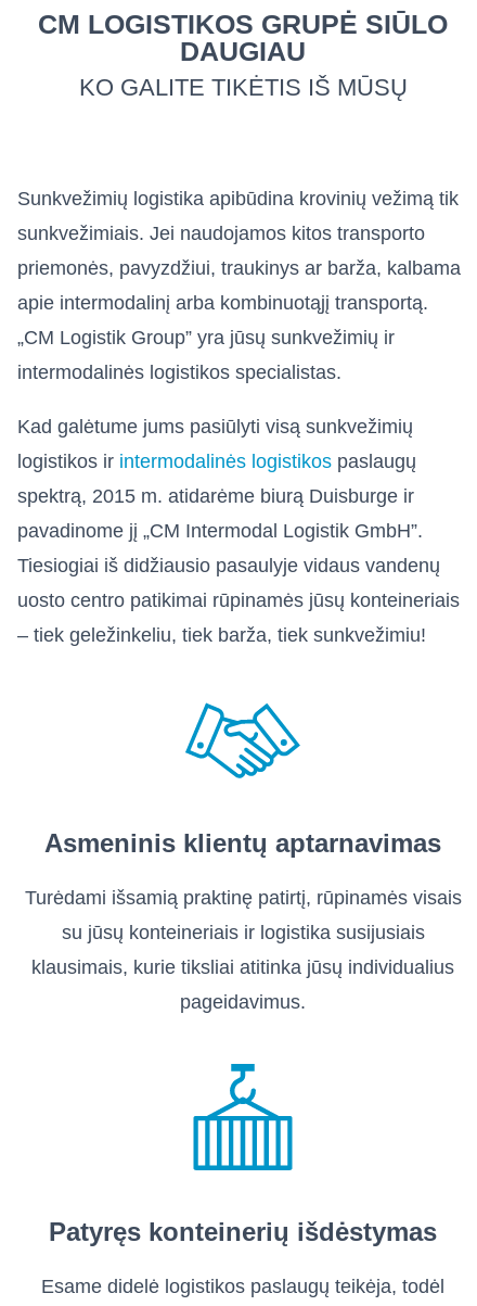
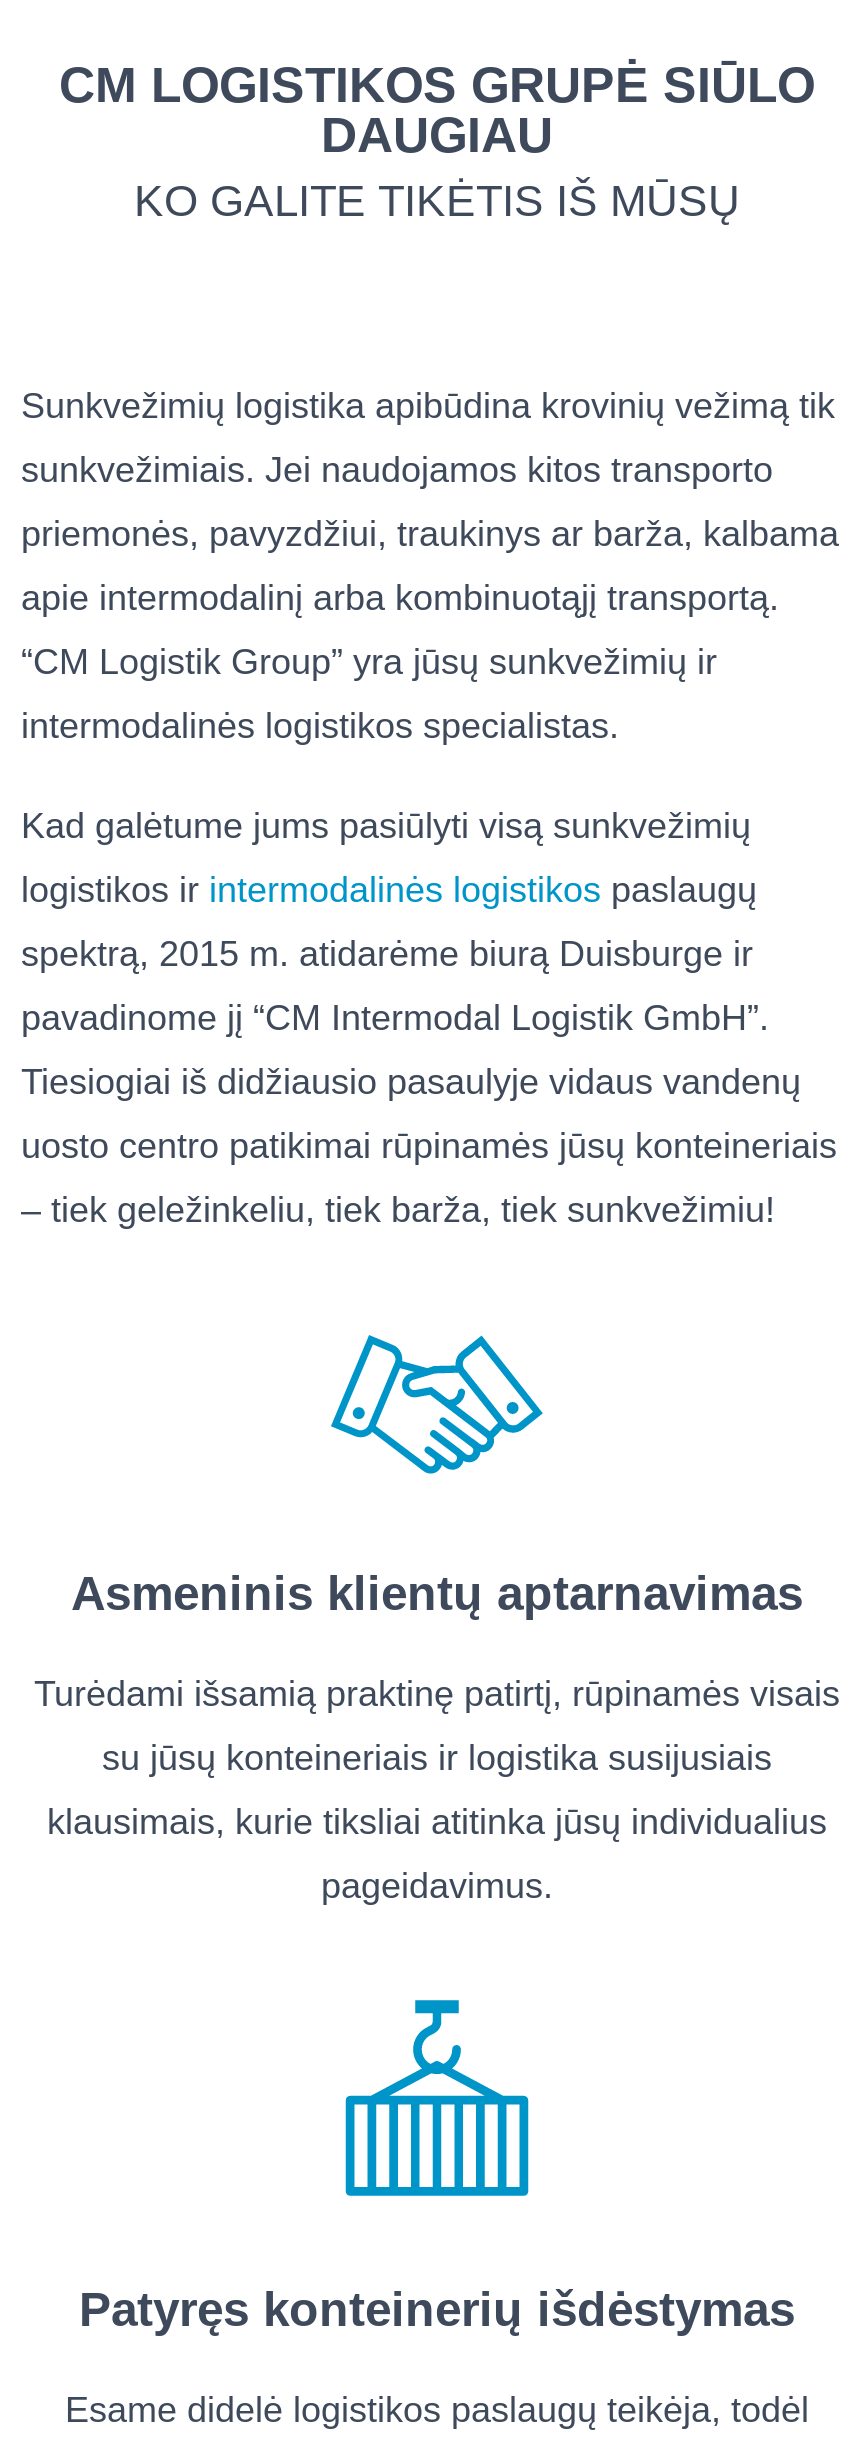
- „CM Logistik Group” yra jūsų sunkvežimių ir
+ “CM Logistik Group” yra jūsų sunkvežimių ir

- pavadinome jį „CM Intermodal Logistik GmbH”.
+ pavadinome jį “CM Intermodal Logistik GmbH”.
